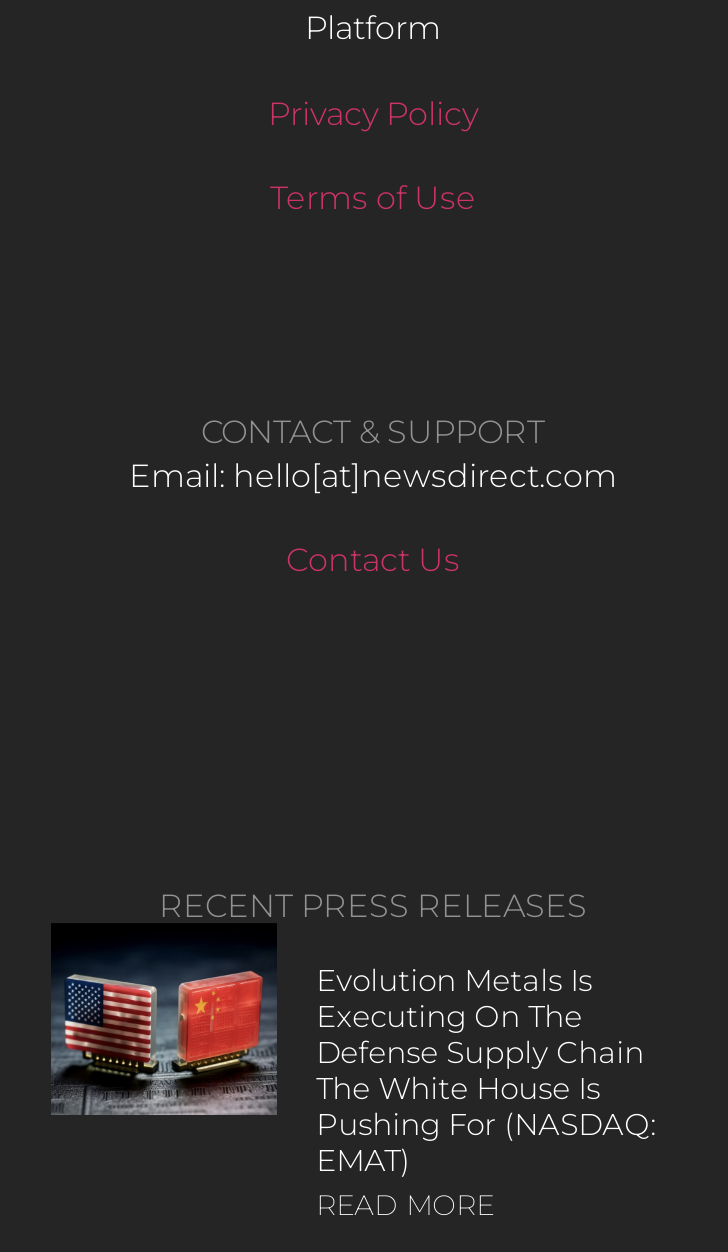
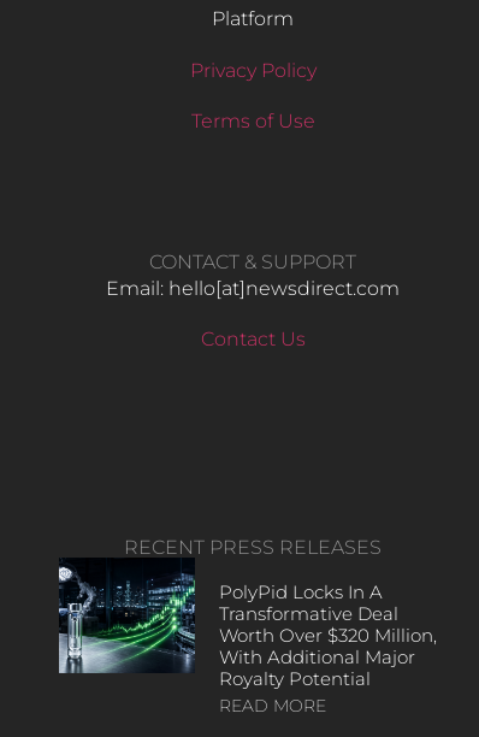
- [image]
- Evolution Metals Is
- Executing On The
- Defense Supply Chain
- The White House Is
- Pushing For (NASDAQ:
- EMAT)
+ [image]
+ PolyPid Locks In A
+ Transformative Deal
+ Worth Over $320 Million,
+ With Additional Major
+ Royalty Potential
